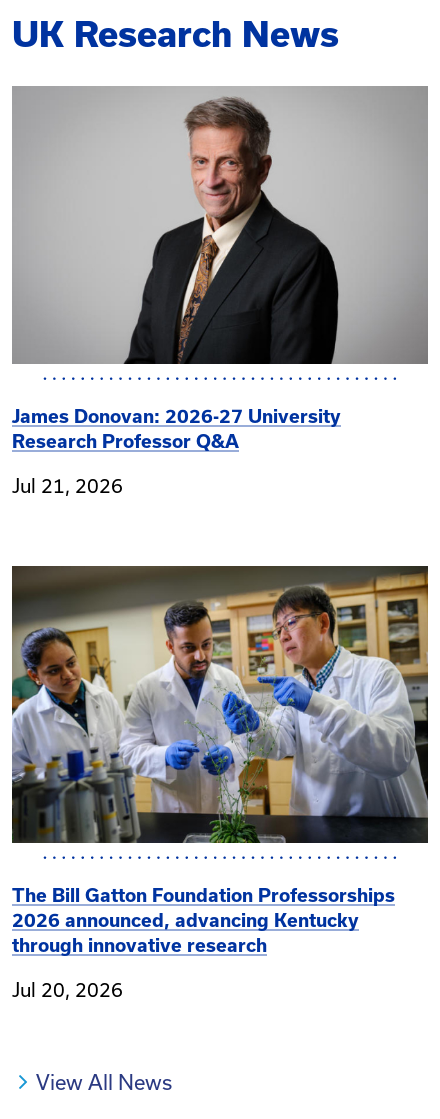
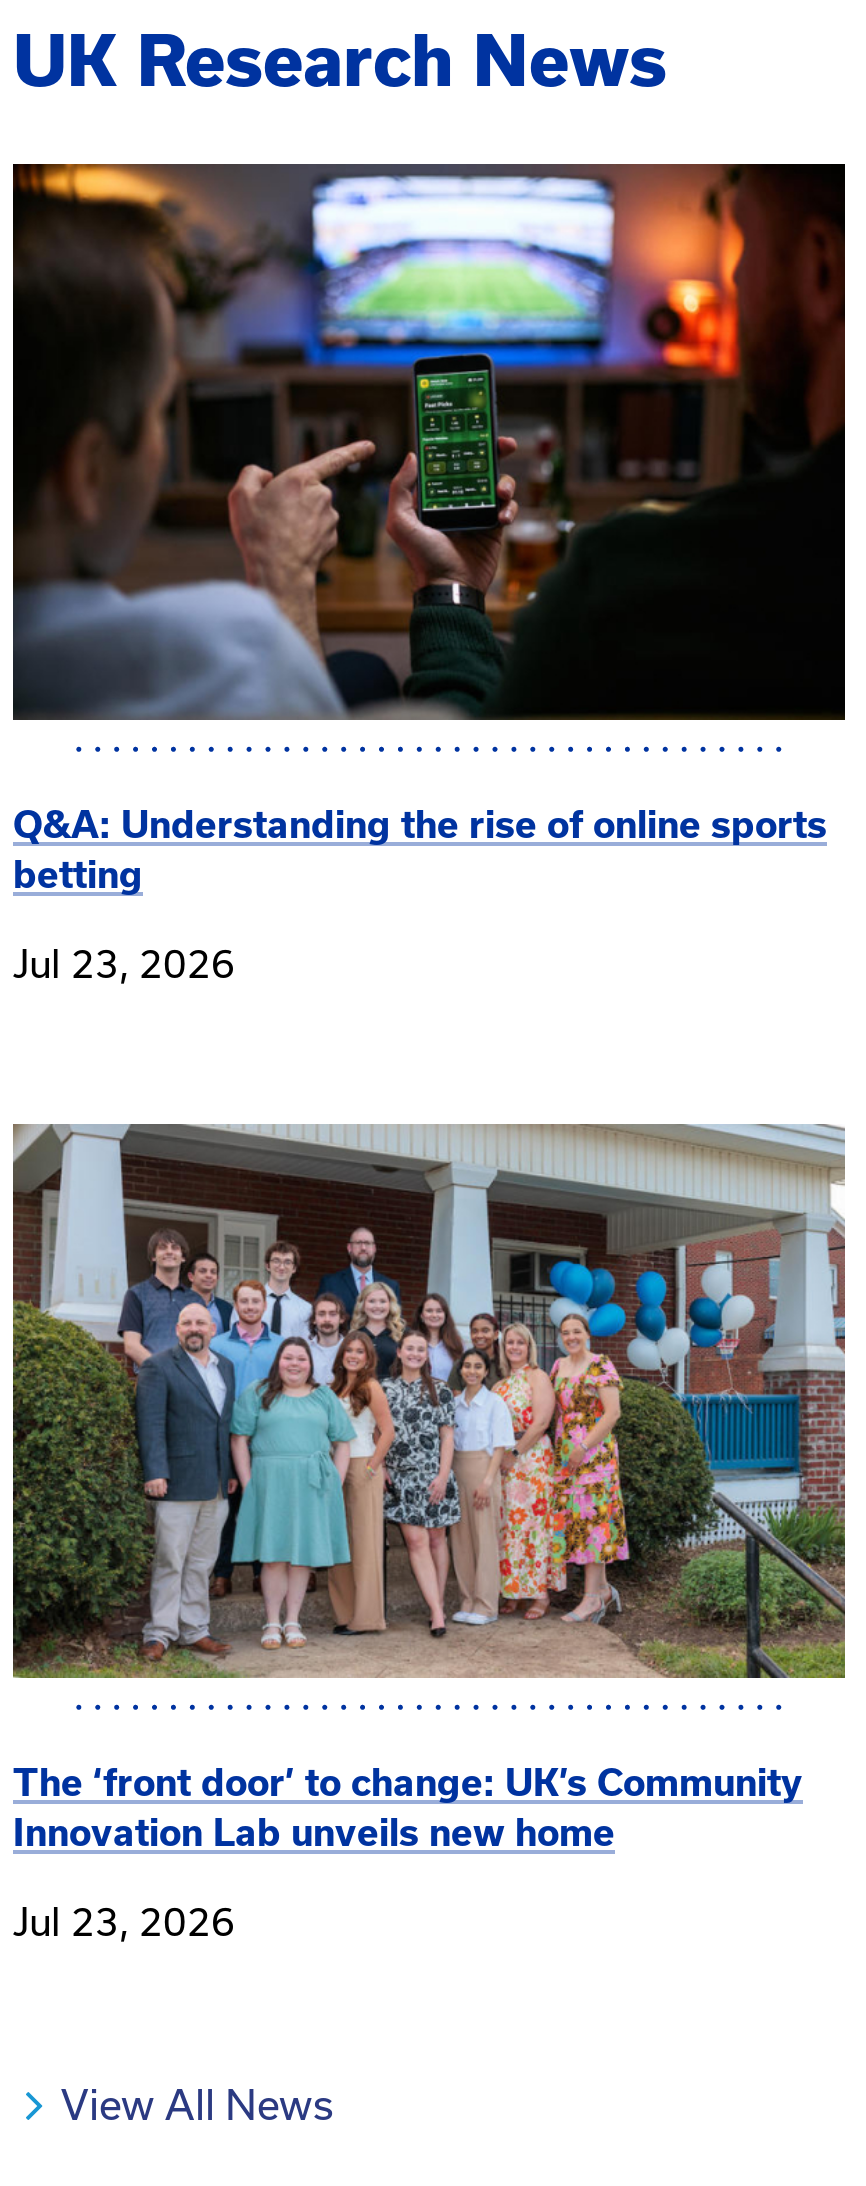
- [image]
+ [image]

- James Donovan: 2026-27 University
- Research Professor Q&A
+ Q&A: Understanding the rise of online sports
+ betting

- Jul 21, 2026
+ Jul 23, 2026

- [image]
+ [image]

- The Bill Gatton Foundation Professorships
- 2026 announced, advancing Kentucky
- through innovative research
+ The ‘front door’ to change: UK’s Community
+ Innovation Lab unveils new home

- Jul 20, 2026
+ Jul 23, 2026
